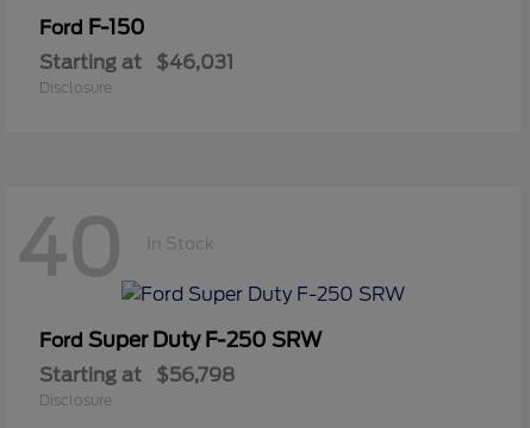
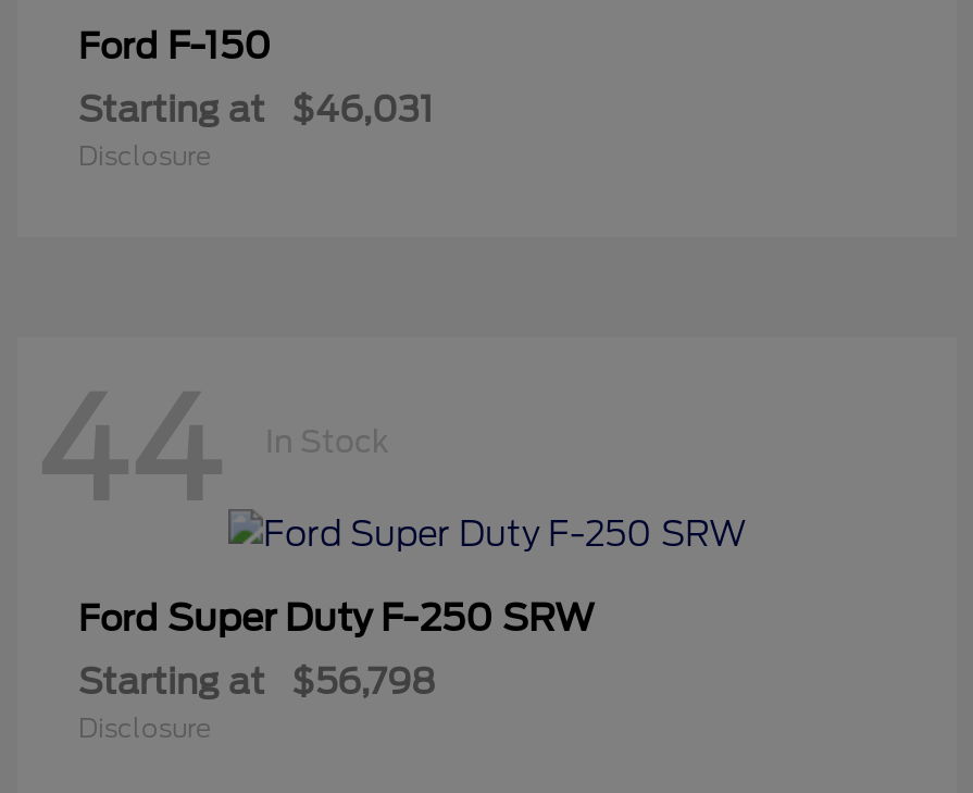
- 40
+ 44
